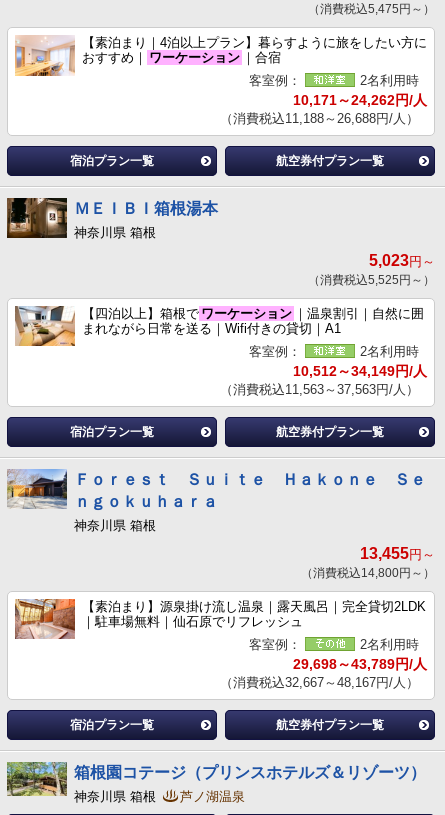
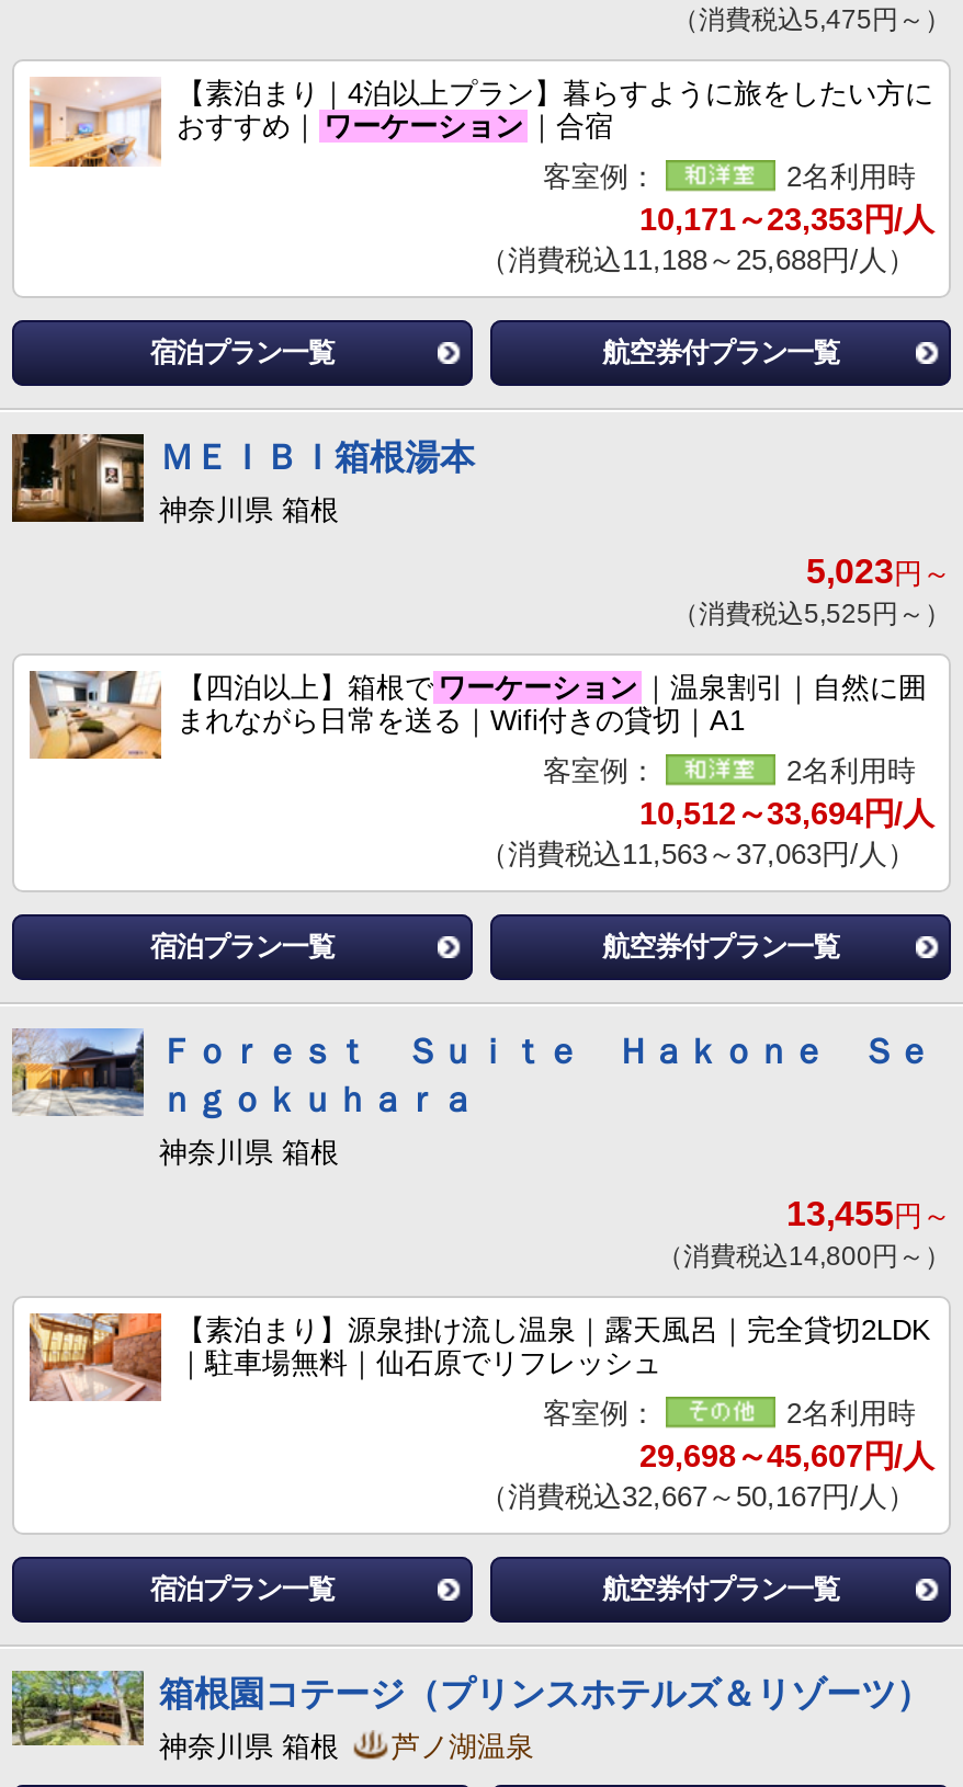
- 10,171～24,262円/人
+ 10,171～23,353円/人

- （消費税込11,188～26,688円/人）
+ （消費税込11,188～25,688円/人）

- 10,512～34,149円/人
+ 10,512～33,694円/人

- （消費税込11,563～37,563円/人）
+ （消費税込11,563～37,063円/人）

- 29,698～43,789円/人
+ 29,698～45,607円/人

- （消費税込32,667～48,167円/人）
+ （消費税込32,667～50,167円/人）
